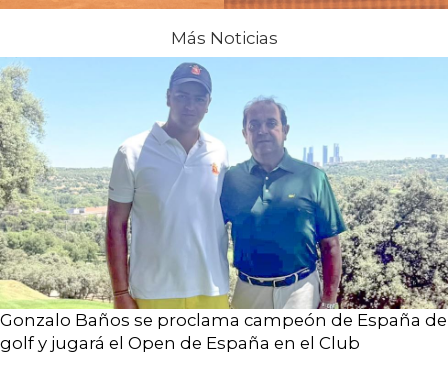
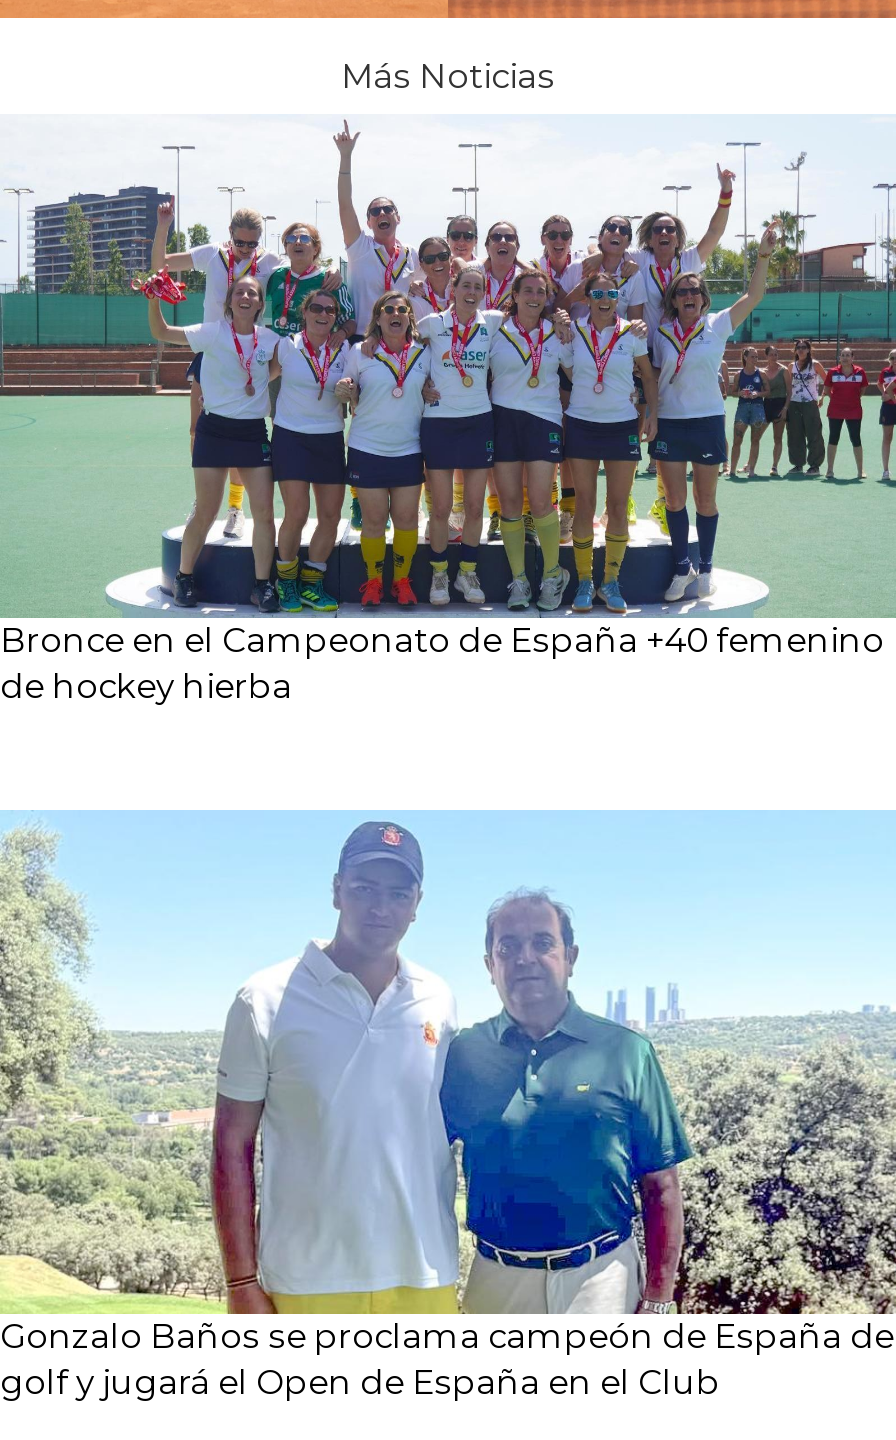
+ [image]
+ Bronce en el Campeonato de España +40 femenino
+ de hockey hierba
